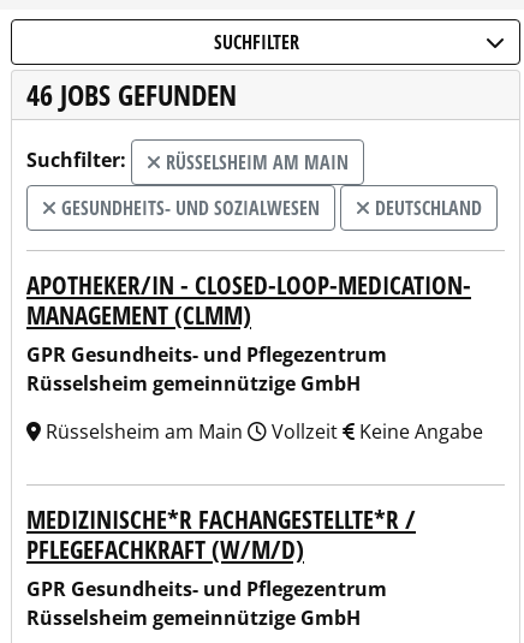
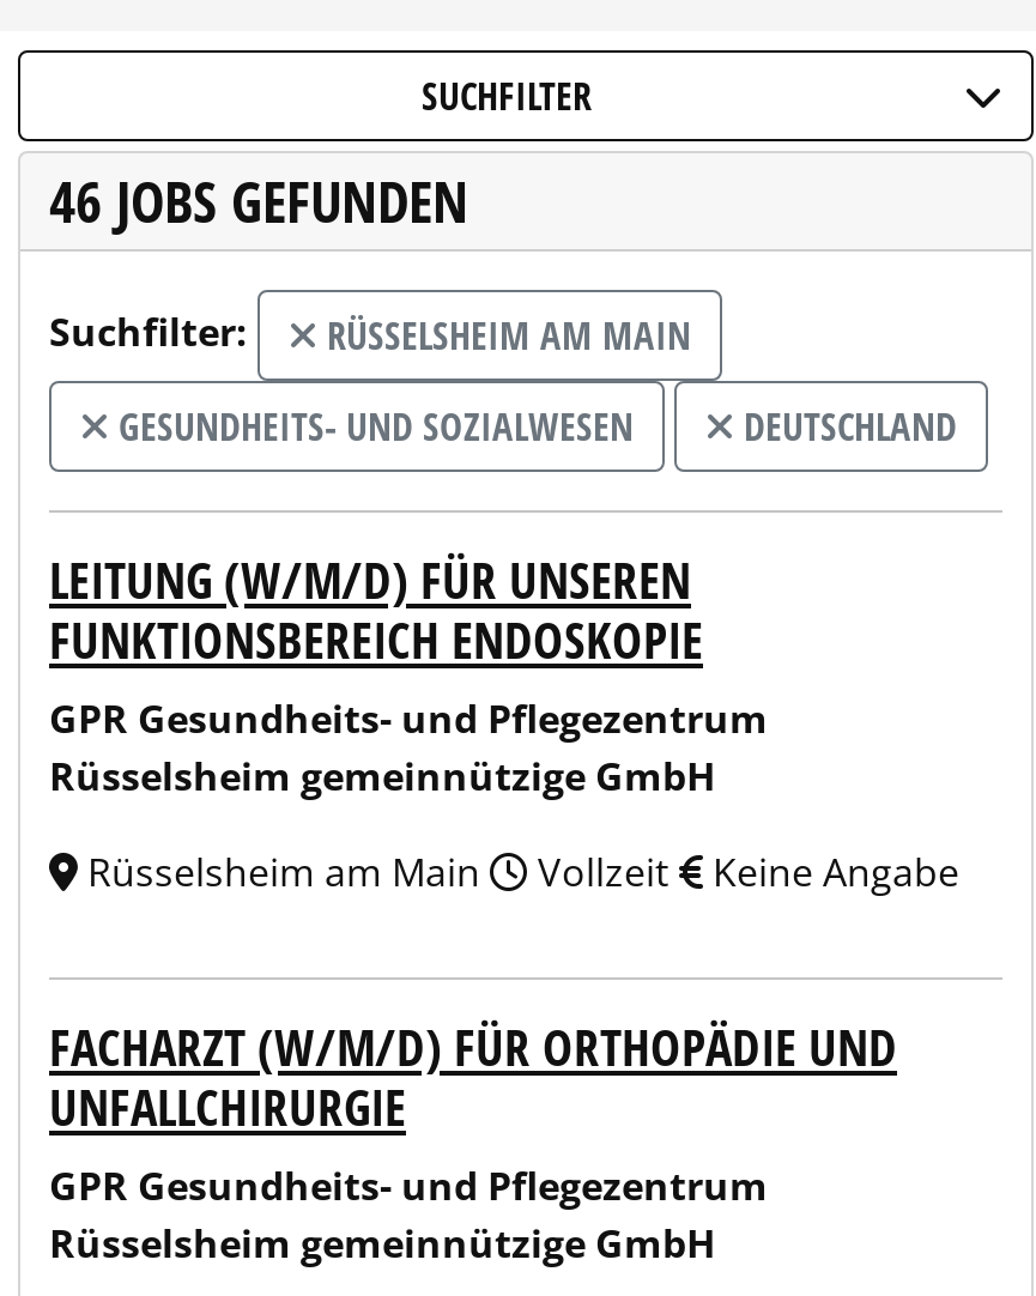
- APOTHEKER/IN - CLOSED-LOOP-MEDICATION-
- MANAGEMENT (CLMM)
+ LEITUNG (W/M/D) FÜR UNSEREN
+ FUNKTIONSBEREICH ENDOSKOPIE

- MEDIZINISCHE*R FACHANGESTELLTE*R /
- PFLEGEFACHKRAFT (W/M/D)
+ FACHARZT (W/M/D) FÜR ORTHOPÄDIE UND
+ UNFALLCHIRURGIE
